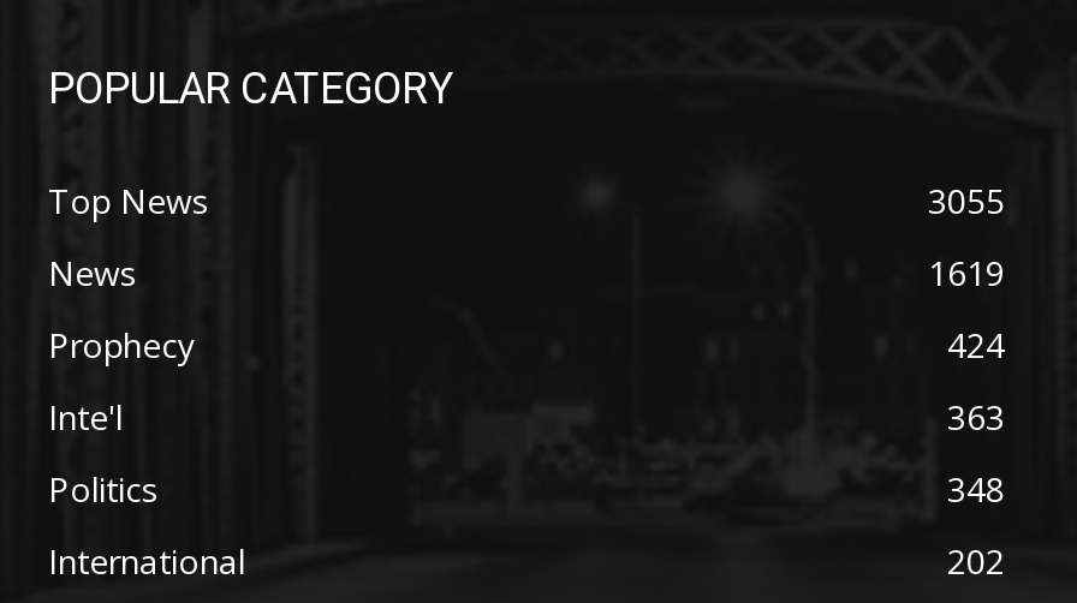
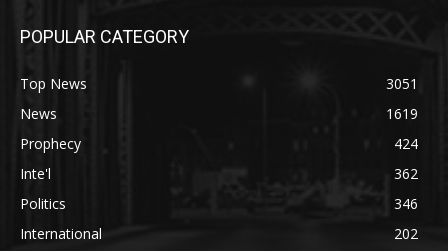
- 3055
+ 3051

- 363
+ 362

- 348
+ 346
